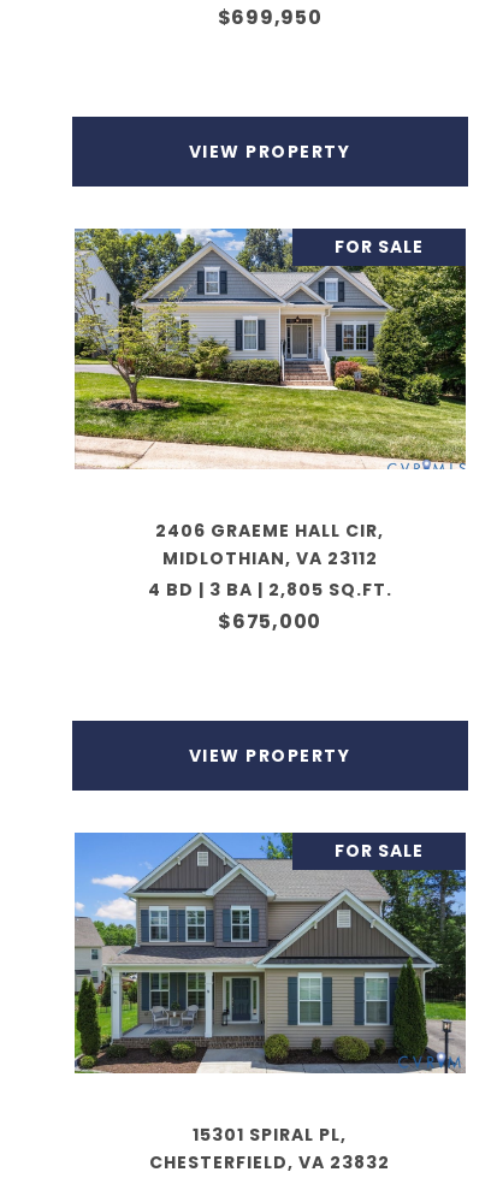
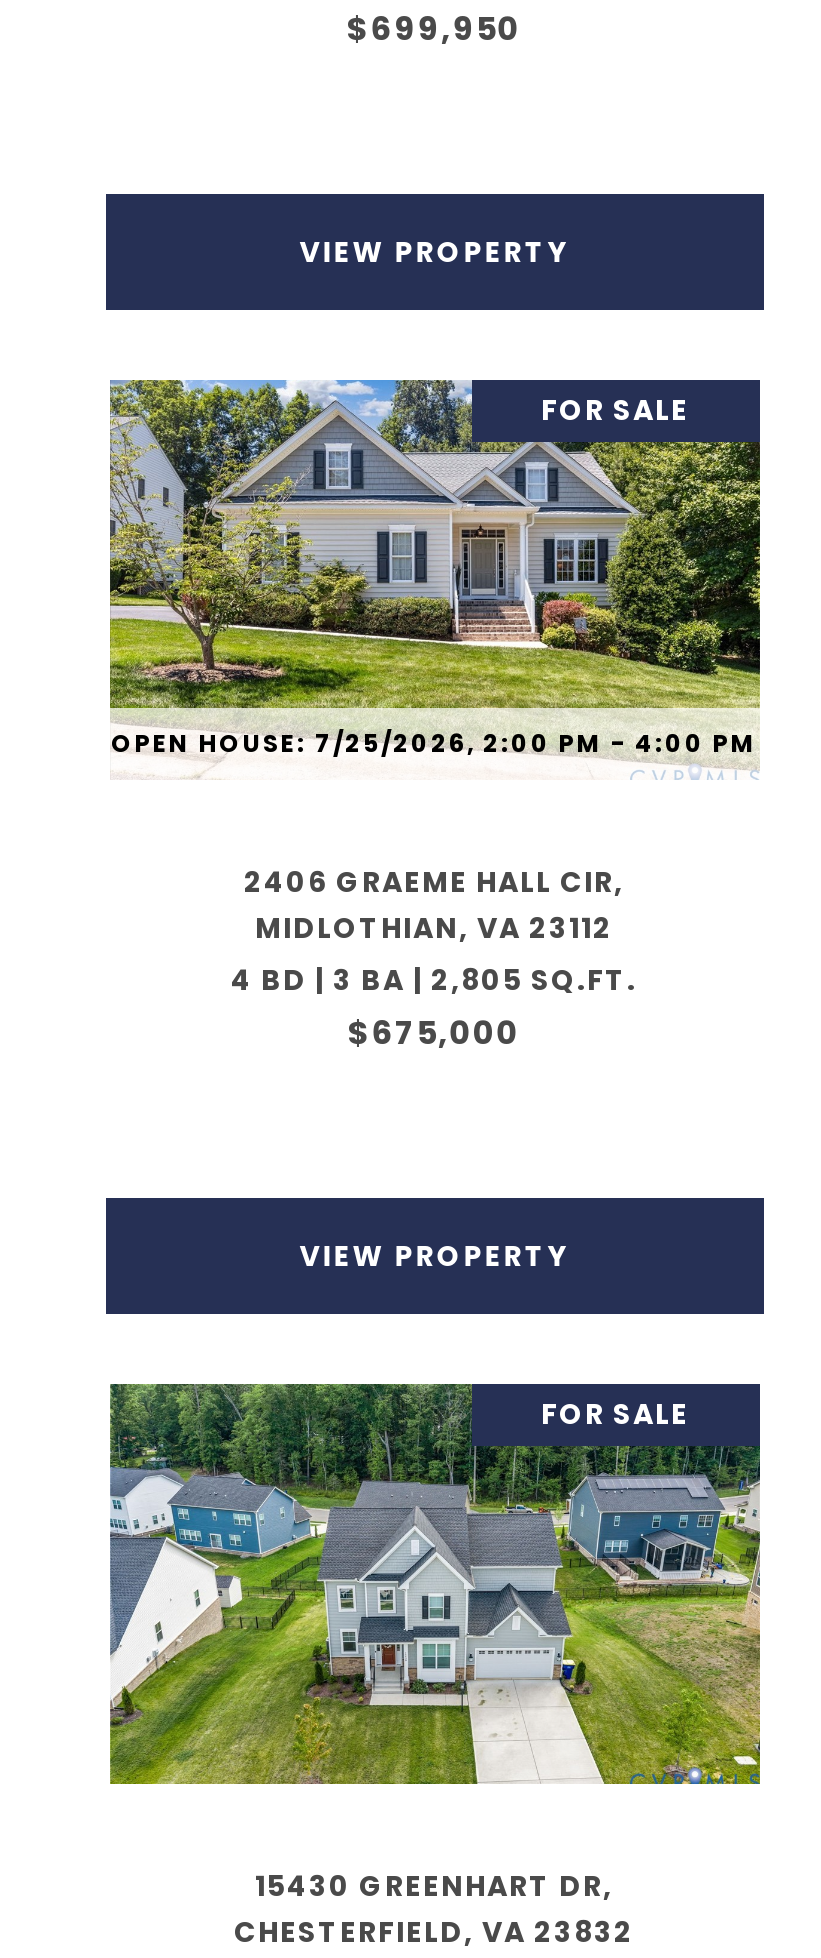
+ OPEN HOUSE: 7/25/2026, 2:00 PM - 4:00 PM

- [image]
- 15301 SPIRAL PL,
+ [image]
+ 15430 GREENHART DR,
